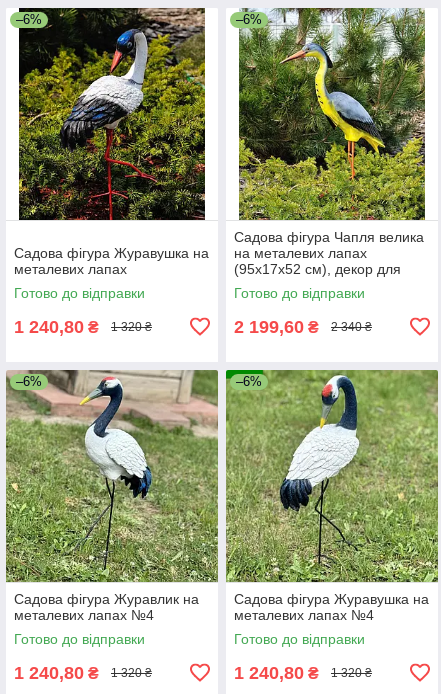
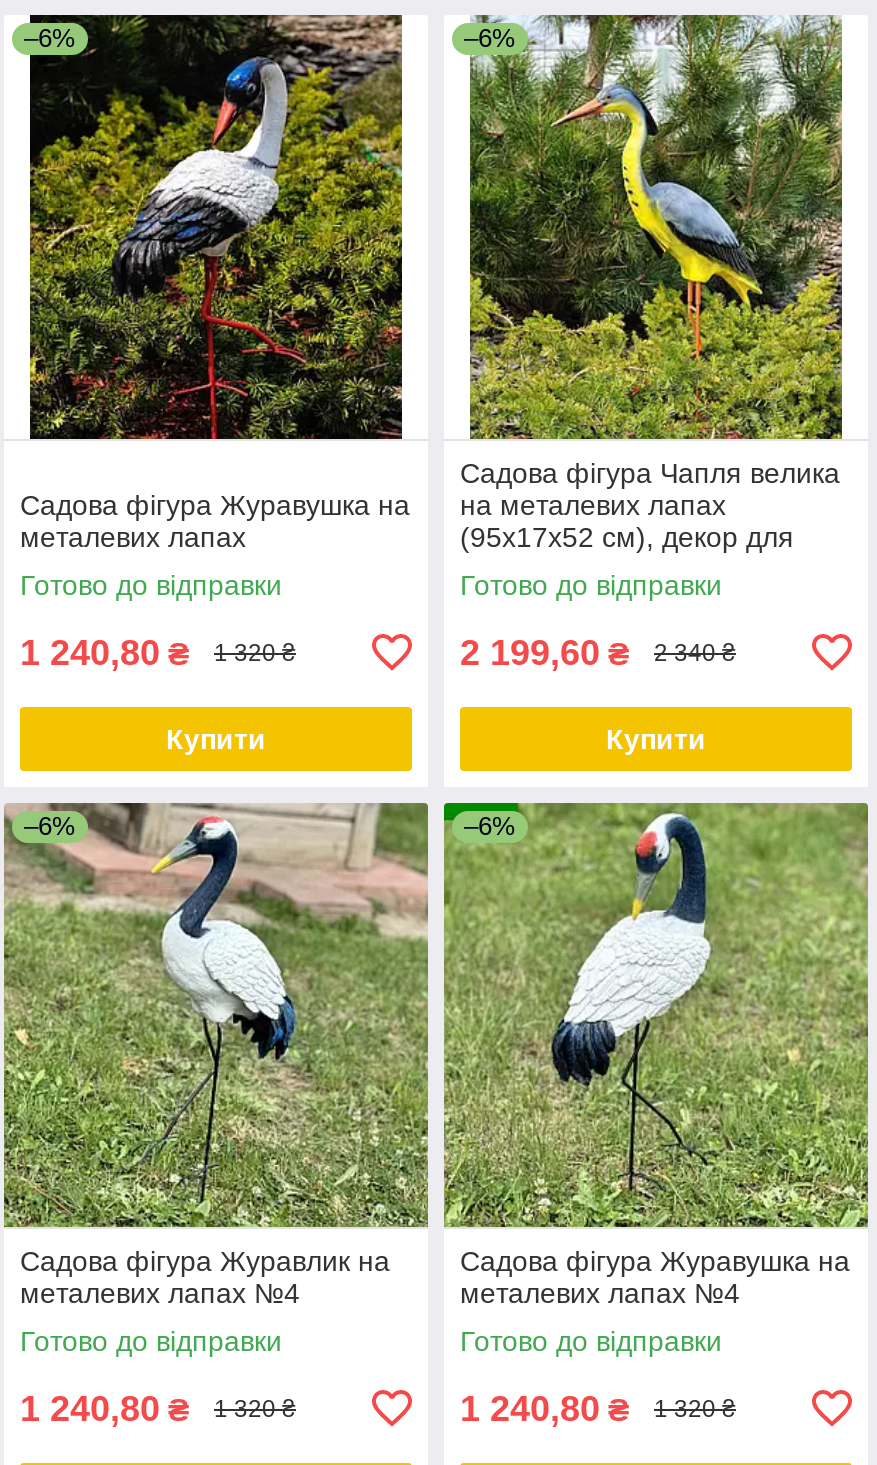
+ Купити

+ Купити
